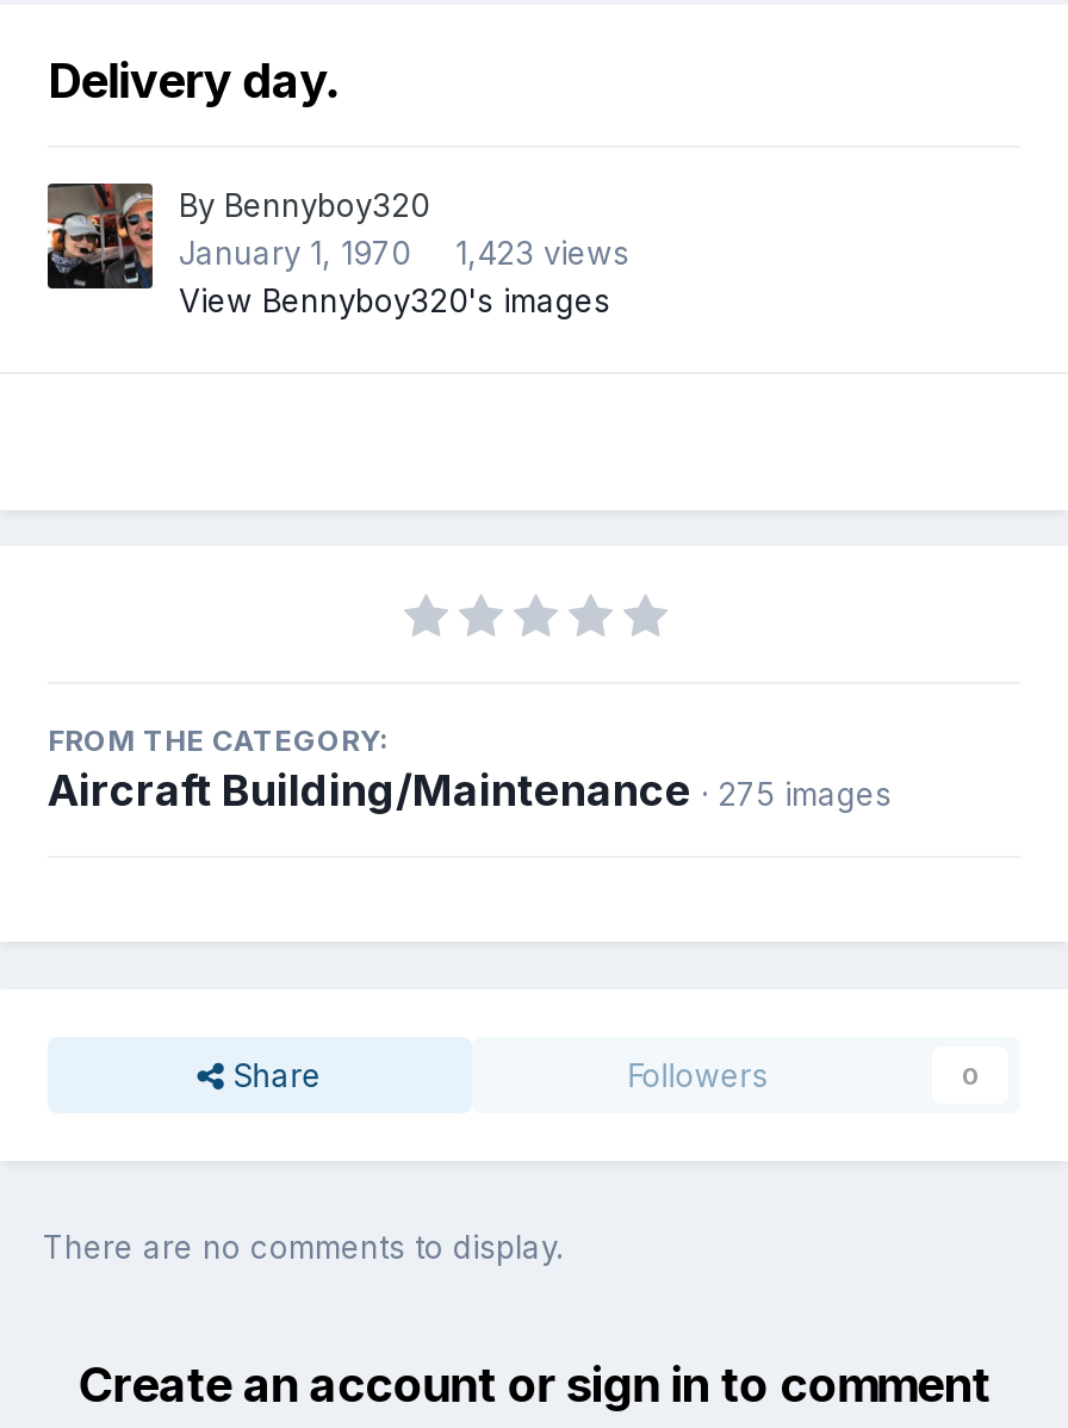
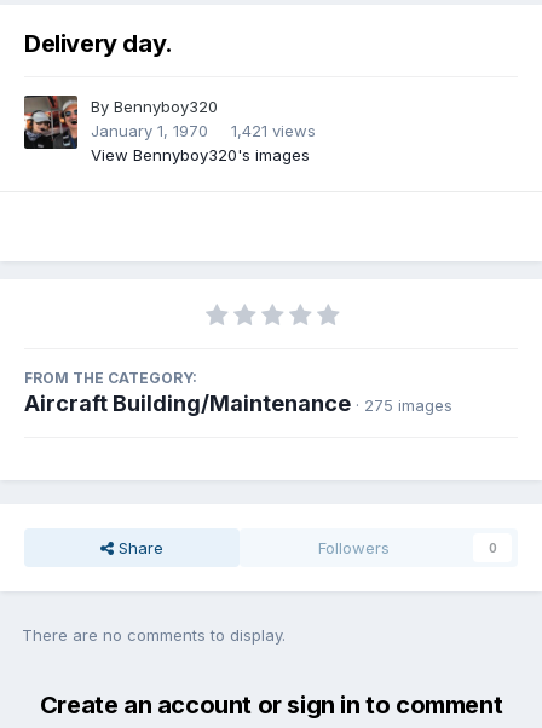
- January 1, 1970 1,423 views
+ January 1, 1970 1,421 views
